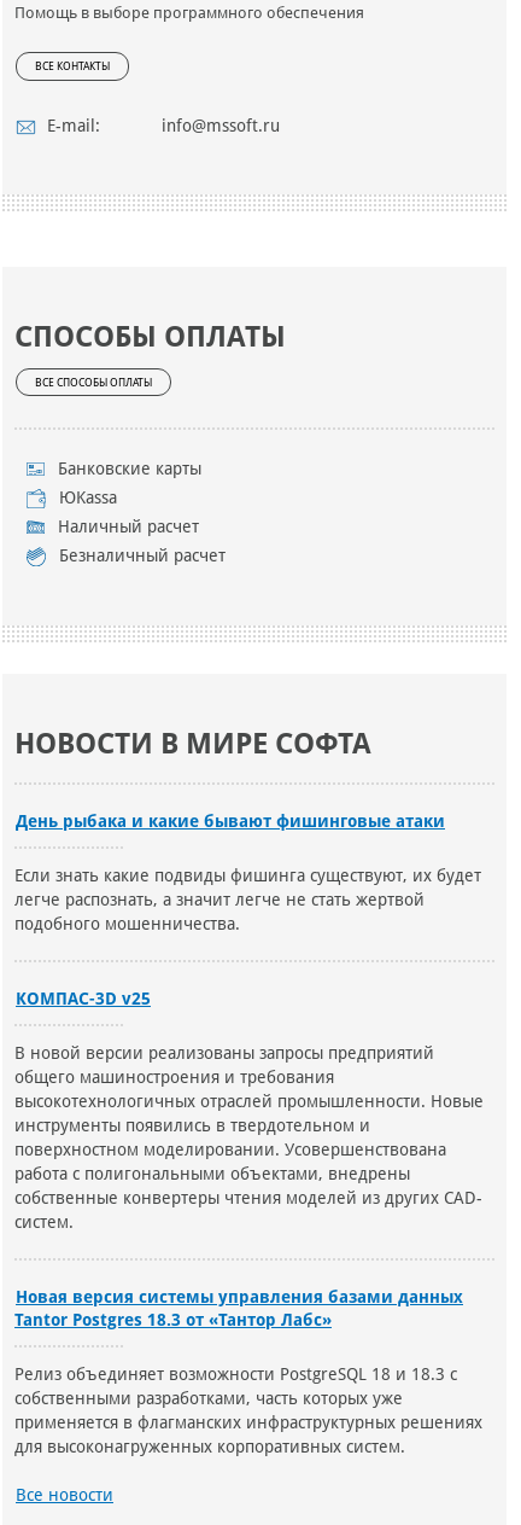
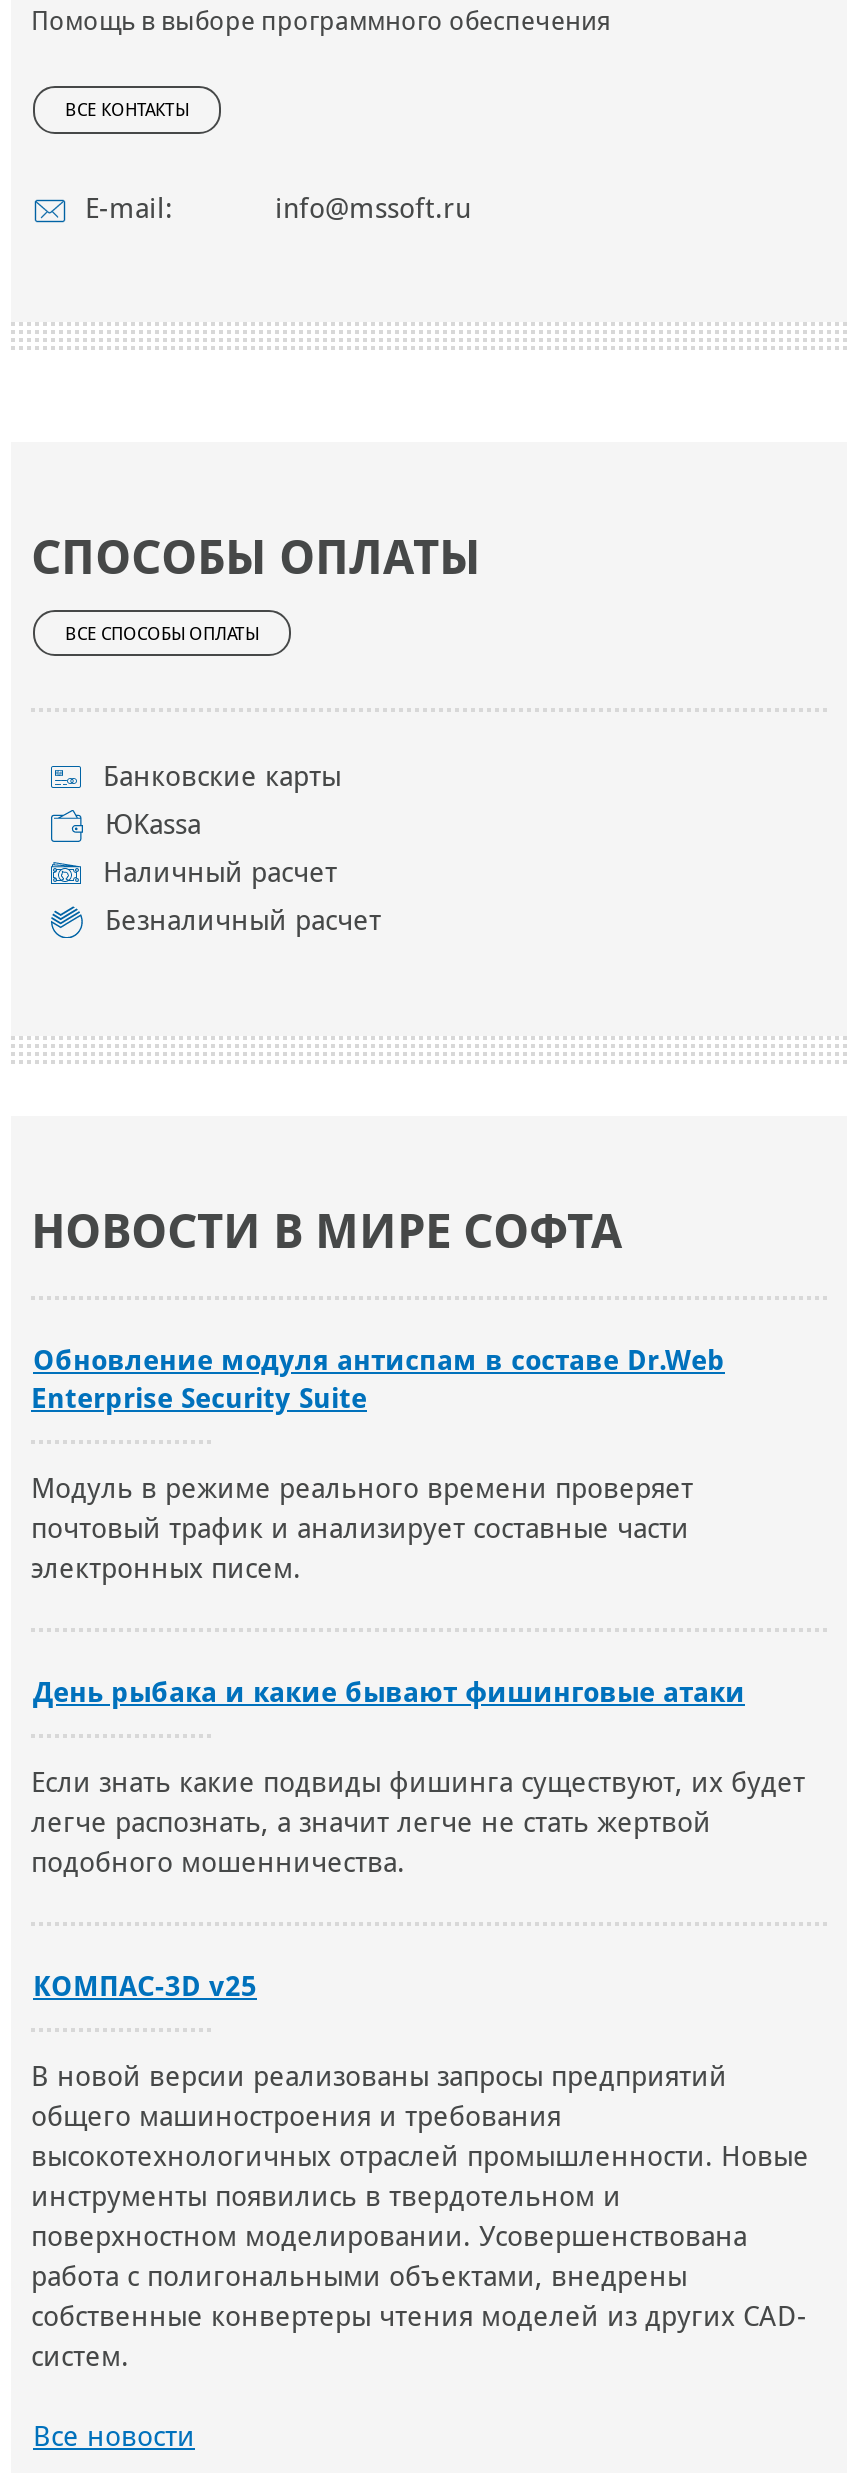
+ Обновление модуля антиспам в составе Dr.Web
+ Enterprise Security Suite
+ Модуль в режиме реального времени проверяет
+ почтовый трафик и анализирует составные части
+ электронных писем.

moved down: День рыбака и какие бывают фишинговые атаки | Если знать какие подвиды фишинга существуют, их будет | легче распознать, а значит легче не стать жертвой | ... | собственные конвертеры чтения моделей из других CAD- | систем.

- Новая версия системы управления базами данных
- Tantor Postgres 18.3 от «Тантор Лабс»
- Релиз объединяет возможности PostgreSQL 18 и 18.3 c
- собственными разработками, часть которых уже
- применяется в флагманских инфраструктурных решениях
- для высоконагруженных корпоративных систем.
